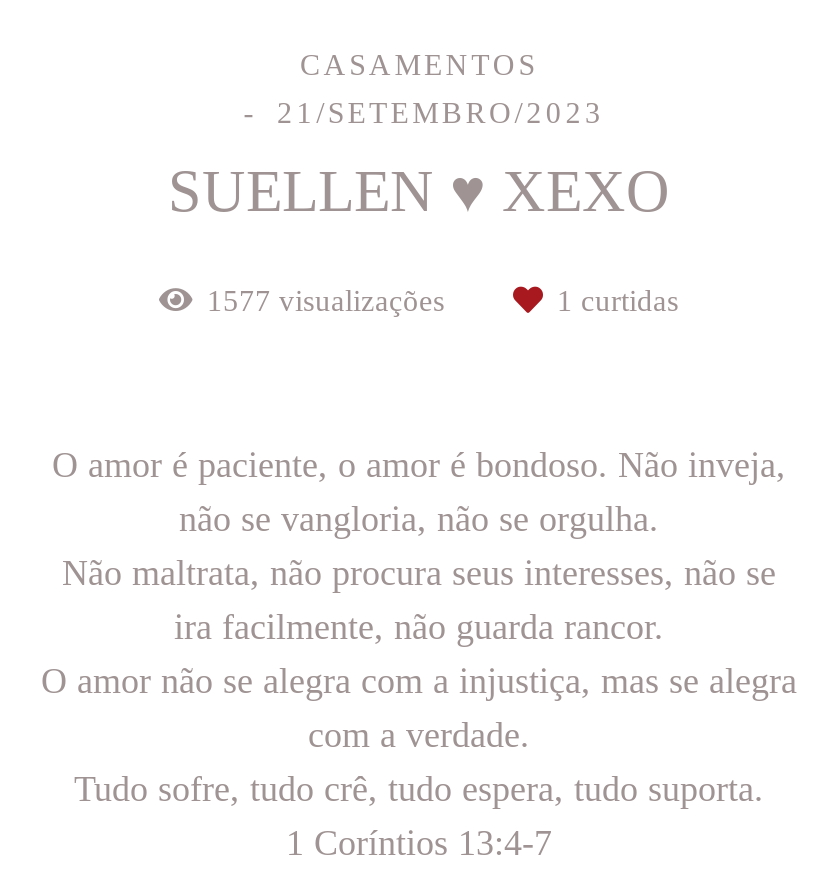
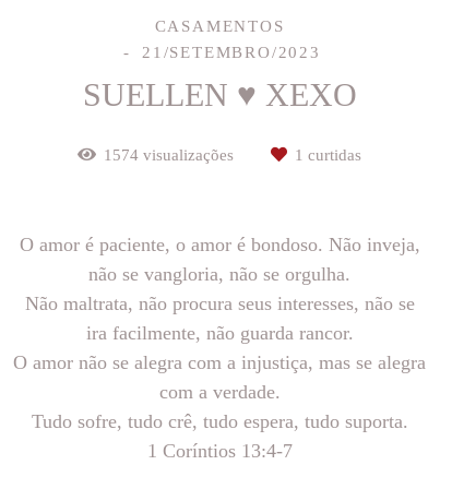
- 1577 visualizações
+ 1574 visualizações
